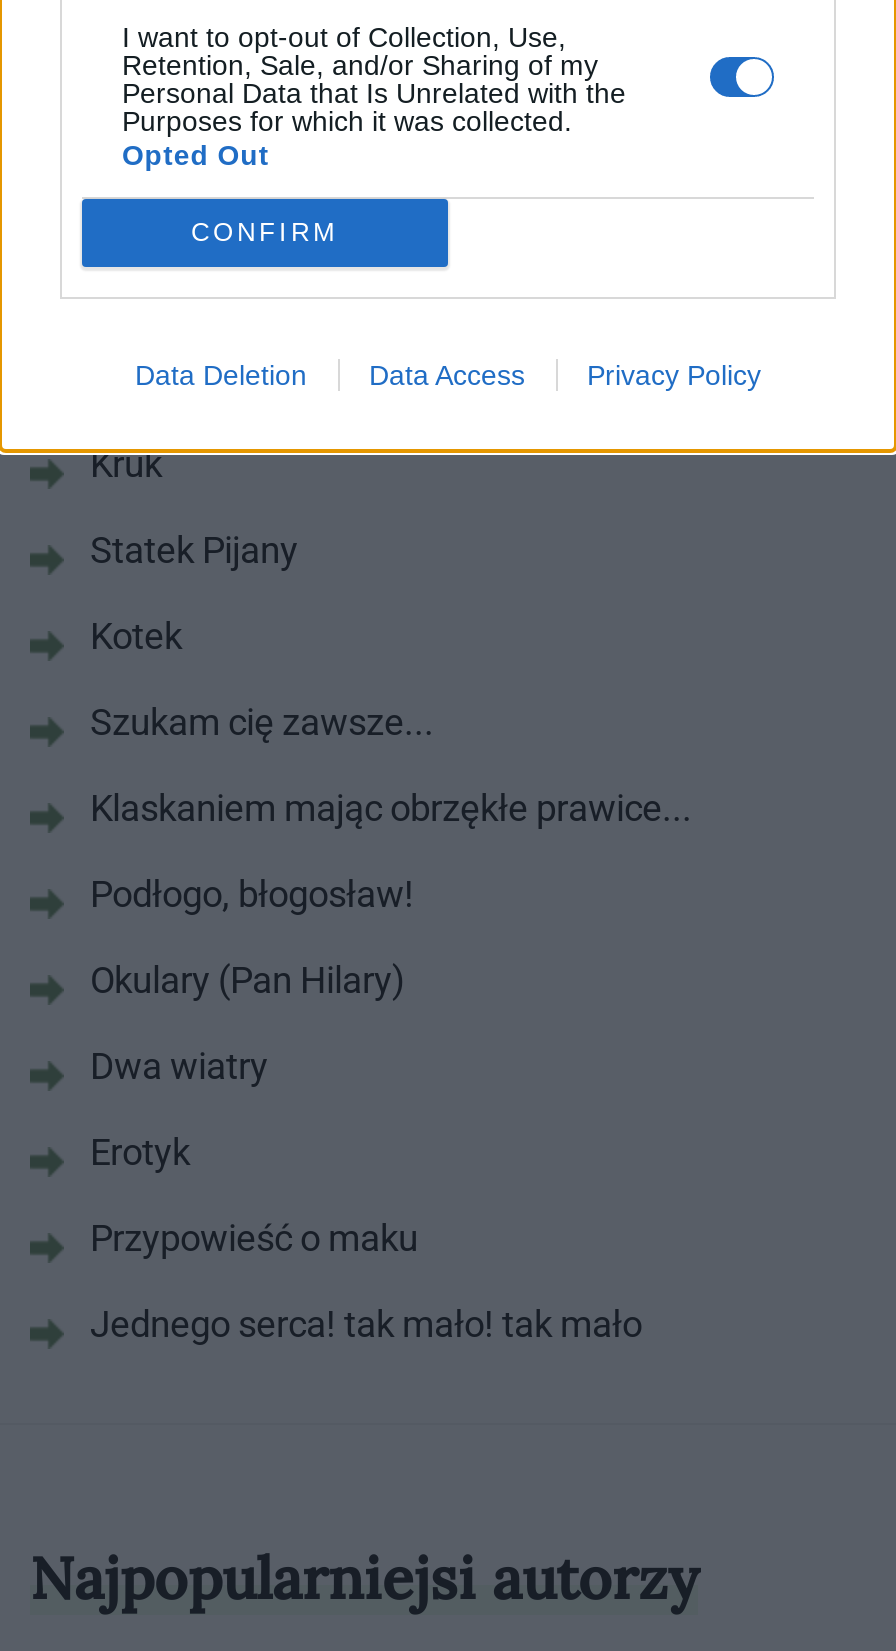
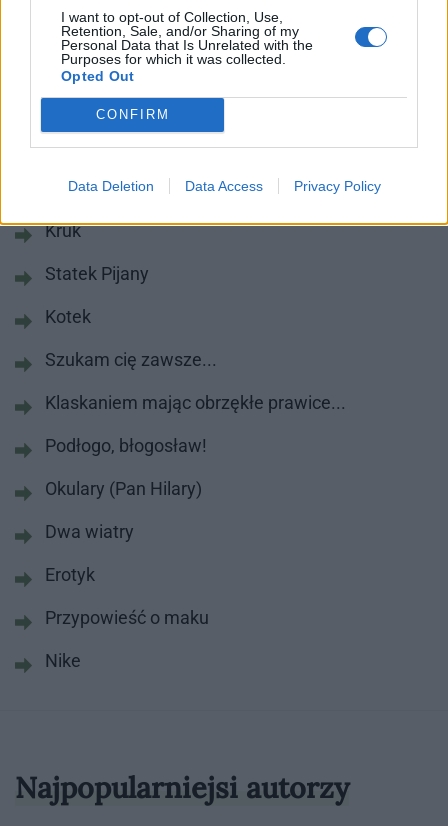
- Jednego serca! tak mało! tak mało
+ Nike
